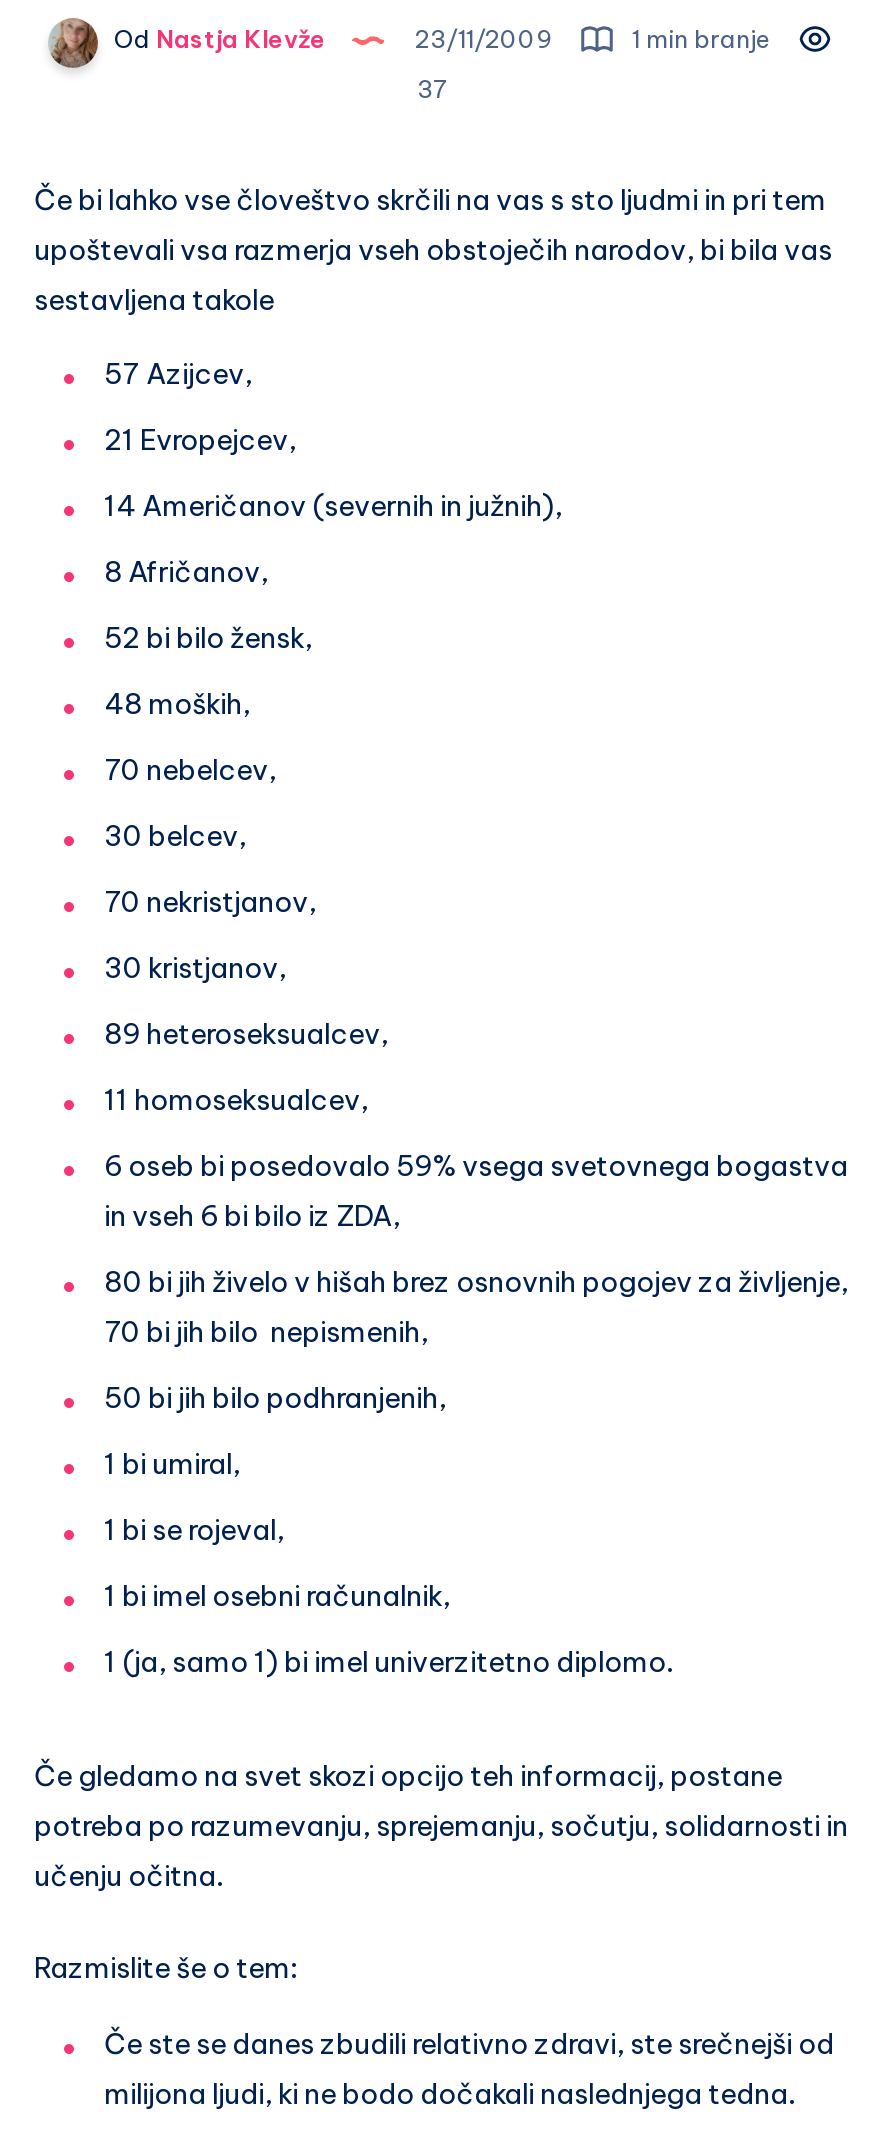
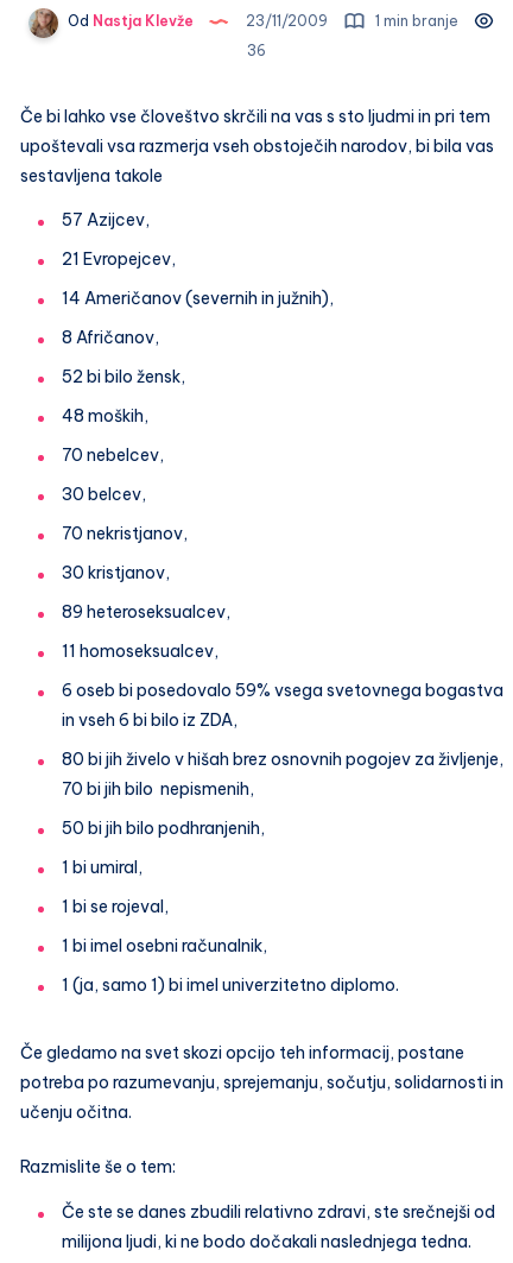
- 37
+ 36
